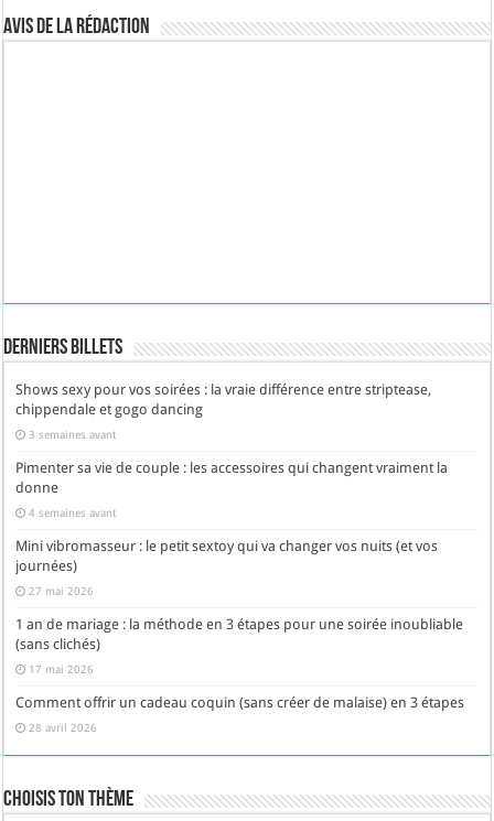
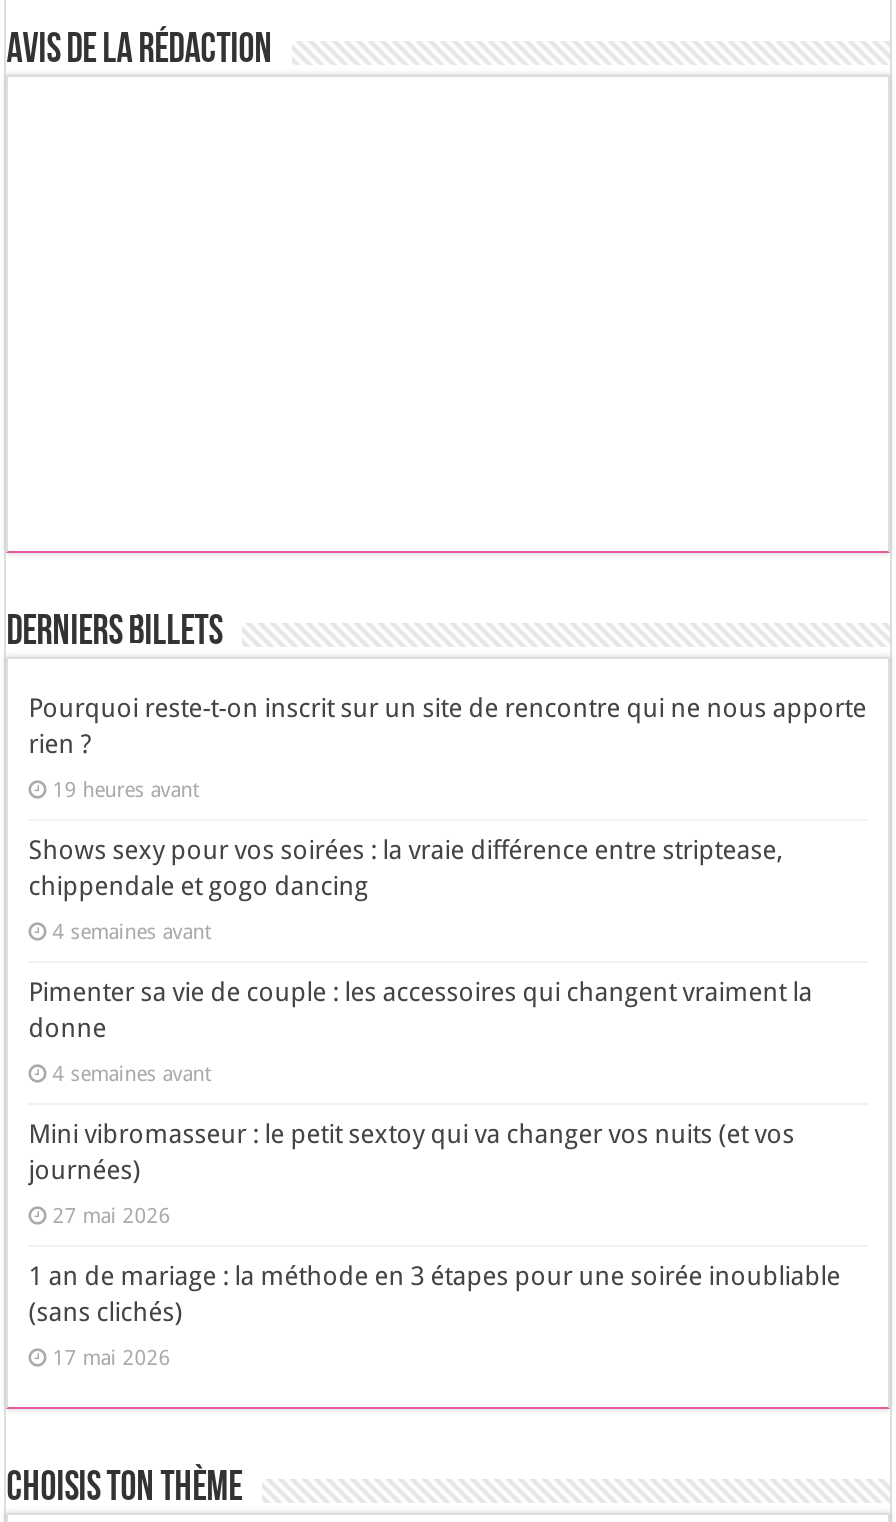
+ Pourquoi reste-t-on inscrit sur un site de rencontre qui ne nous apporte
+ rien ?
+ 19 heures avant

moved down: Shows sexy pour vos soirées : la vraie différence entre striptease, | chippendale et gogo dancing

- 3 semaines avant
+ 4 semaines avant

moved down: Pimenter sa vie de couple : les accessoires qui changent vraiment la | donne | 4 semaines avant | ... | (sans clichés) | 17 mai 2026

- Comment offrir un cadeau coquin (sans créer de malaise) en 3 étapes
- 28 avril 2026
